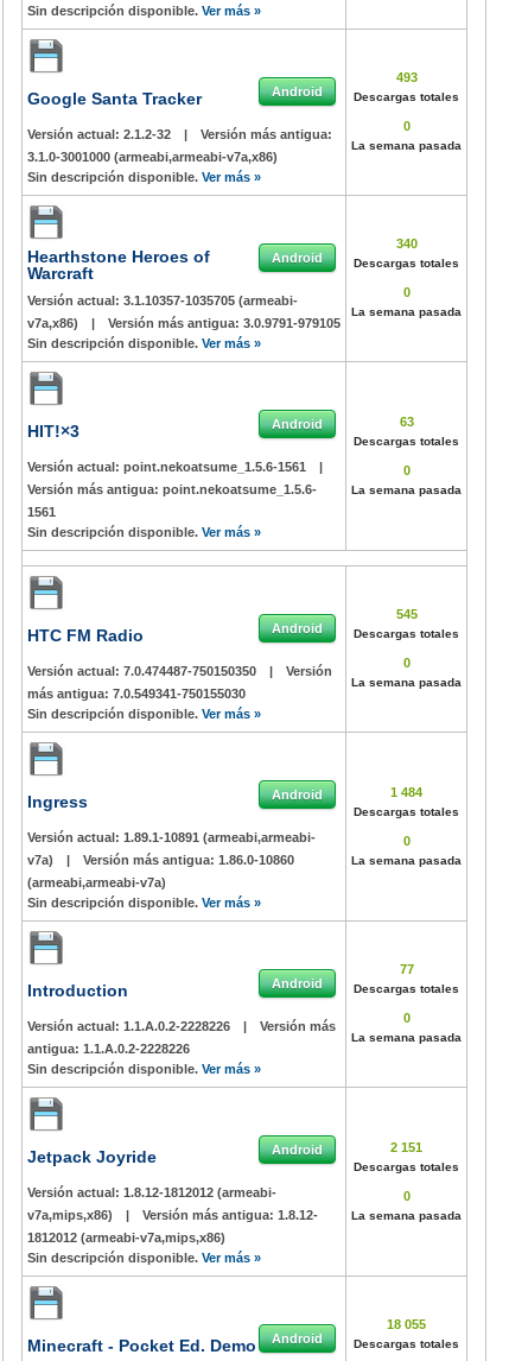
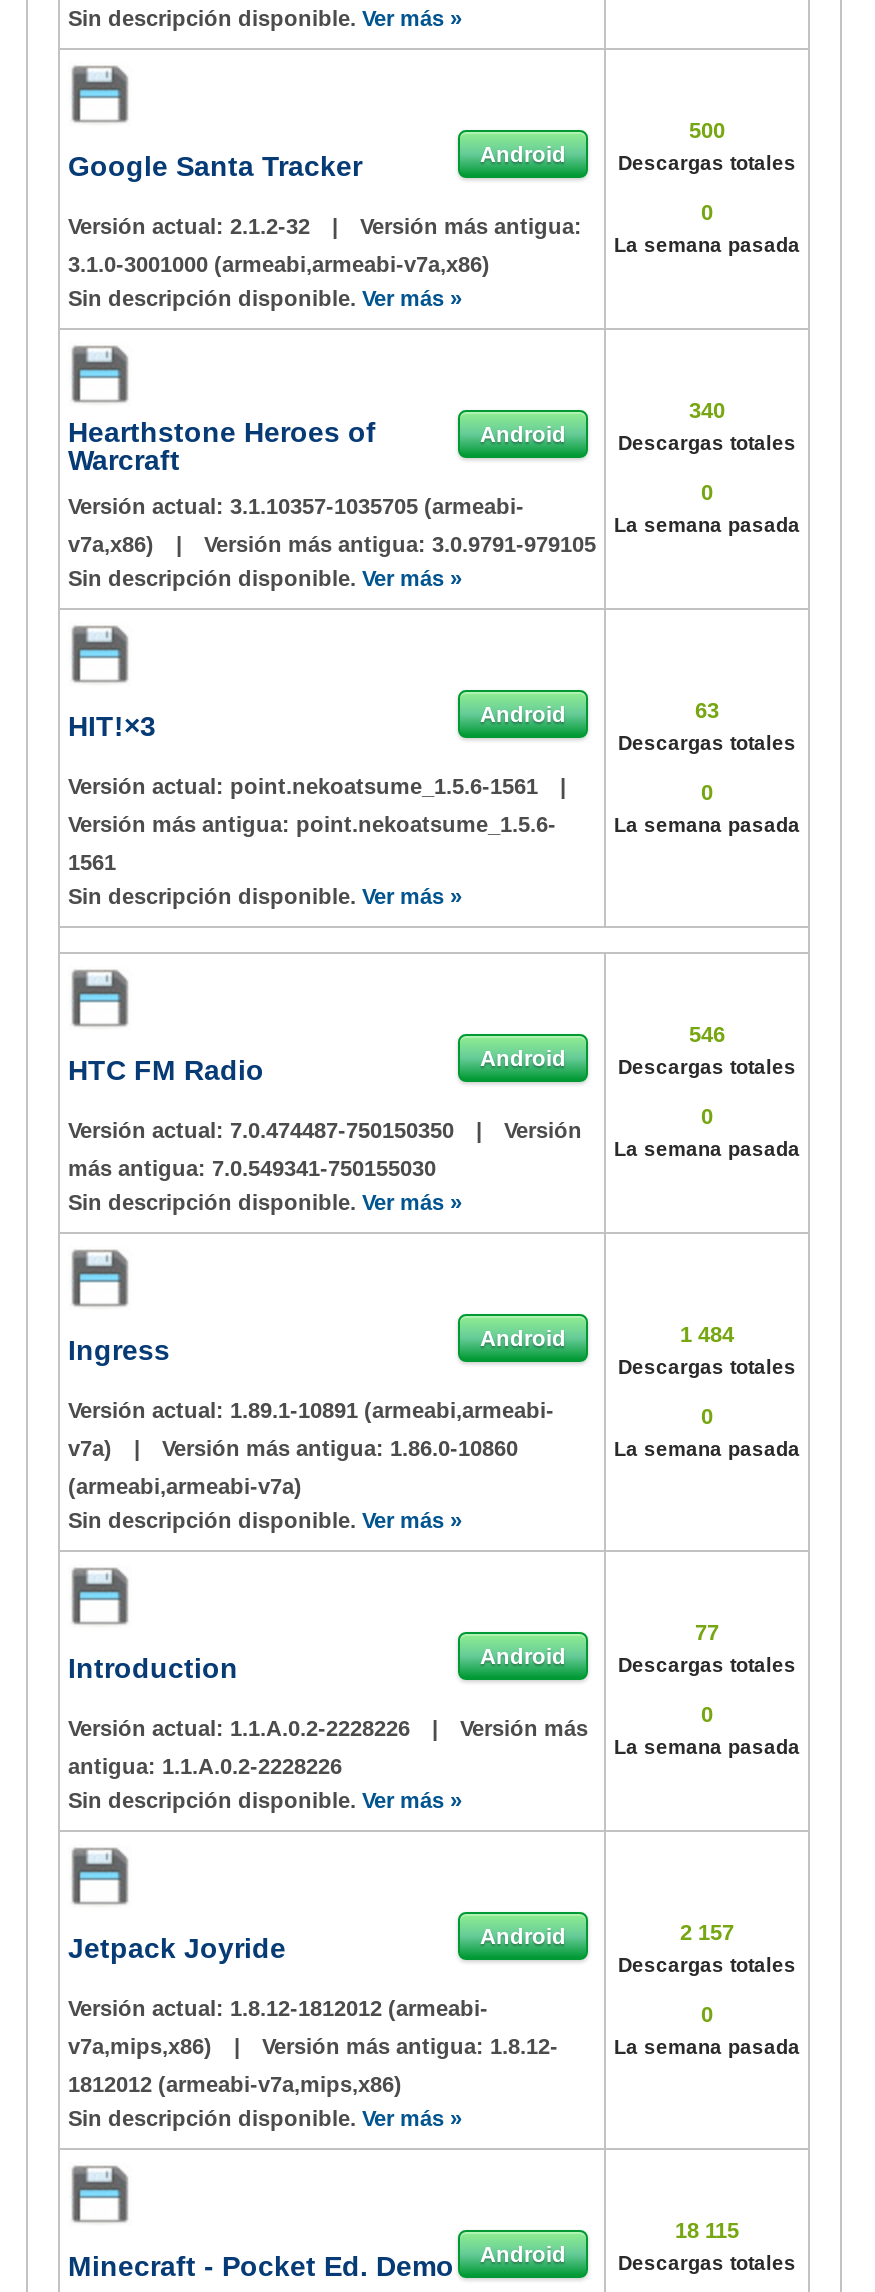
- 493
+ 500

- 545
+ 546

- 2 151
+ 2 157

- 18 055
+ 18 115
